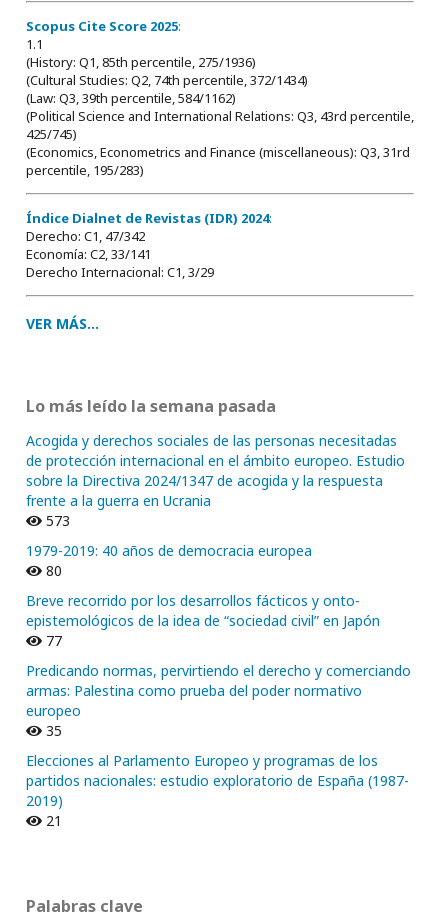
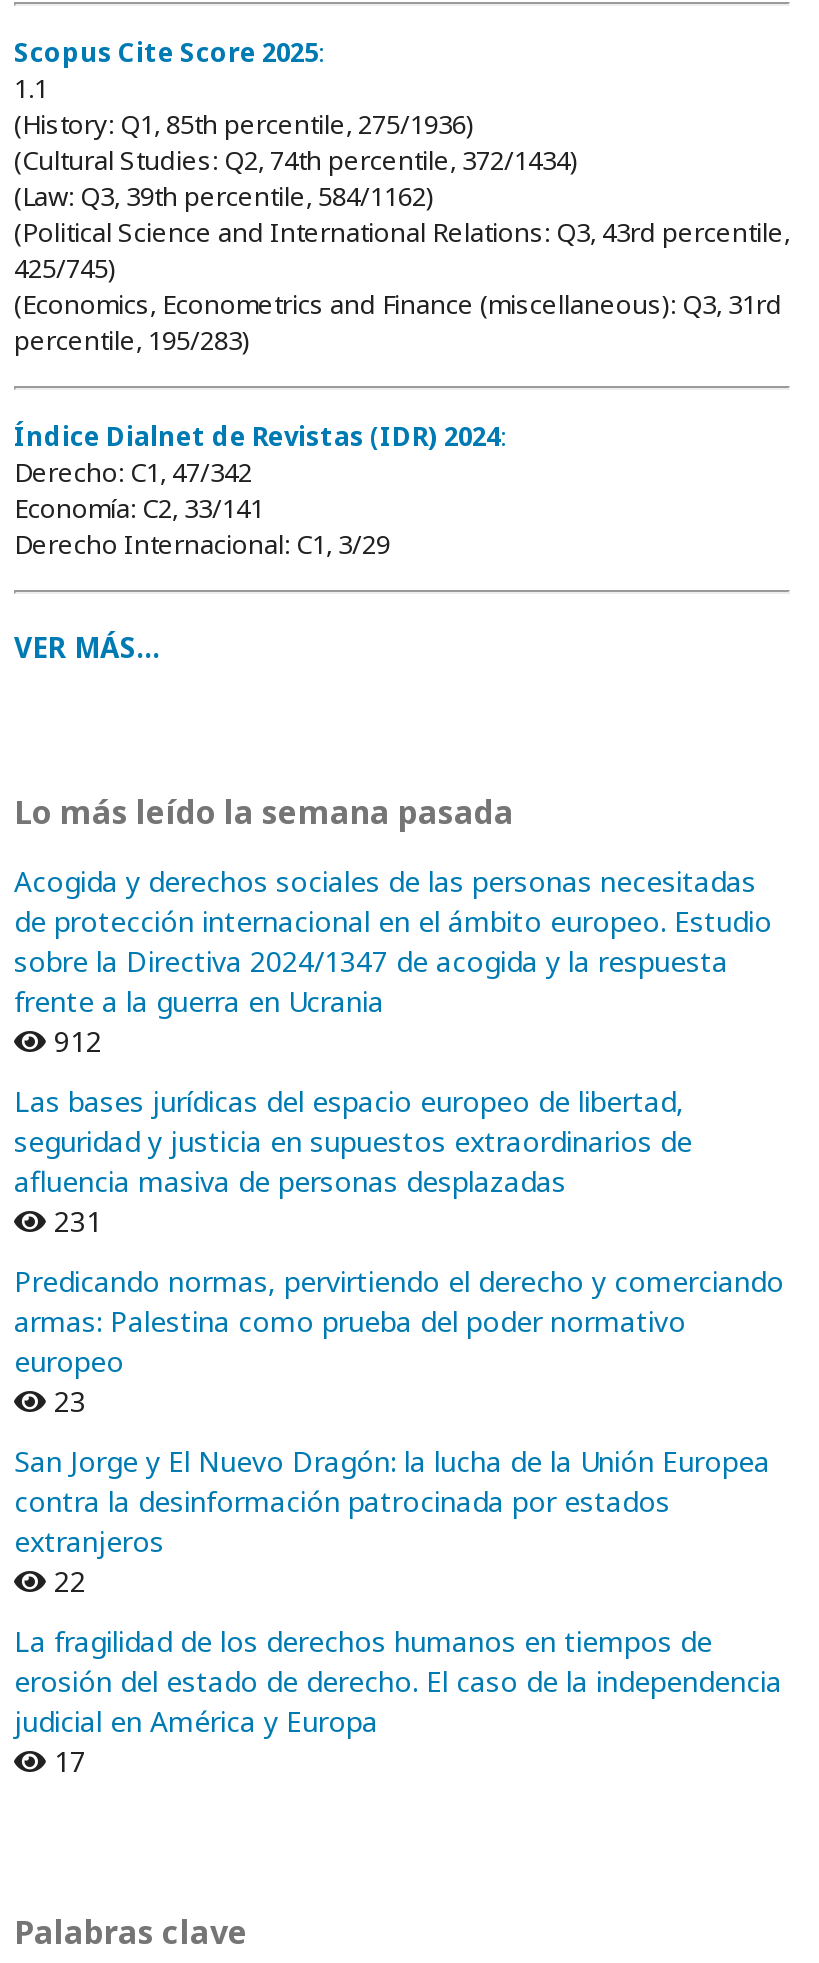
- 573
- 1979-2019: 40 años de democracia europea
- 80
- Breve recorrido por los desarrollos fácticos y onto-
- epistemológicos de la idea de “sociedad civil” en Japón
- 77
+ 912
+ Las bases jurídicas del espacio europeo de libertad,
+ seguridad y justicia en supuestos extraordinarios de
+ afluencia masiva de personas desplazadas
+ 231

moved up: Predicando normas, pervirtiendo el derecho y comerciando | armas: Palestina como prueba del poder normativo | europeo

- 35
- Elecciones al Parlamento Europeo y programas de los
- partidos nacionales: estudio exploratorio de España (1987-
- 2019)
- 21
+ 23
+ San Jorge y El Nuevo Dragón: la lucha de la Unión Europea
+ contra la desinformación patrocinada por estados
+ extranjeros
+ 22
+ La fragilidad de los derechos humanos en tiempos de
+ erosión del estado de derecho. El caso de la independencia
+ judicial en América y Europa
+ 17
